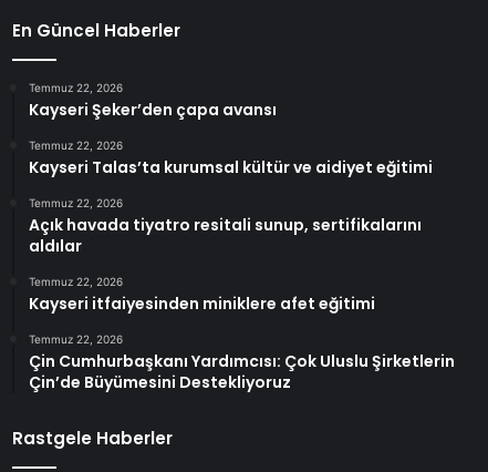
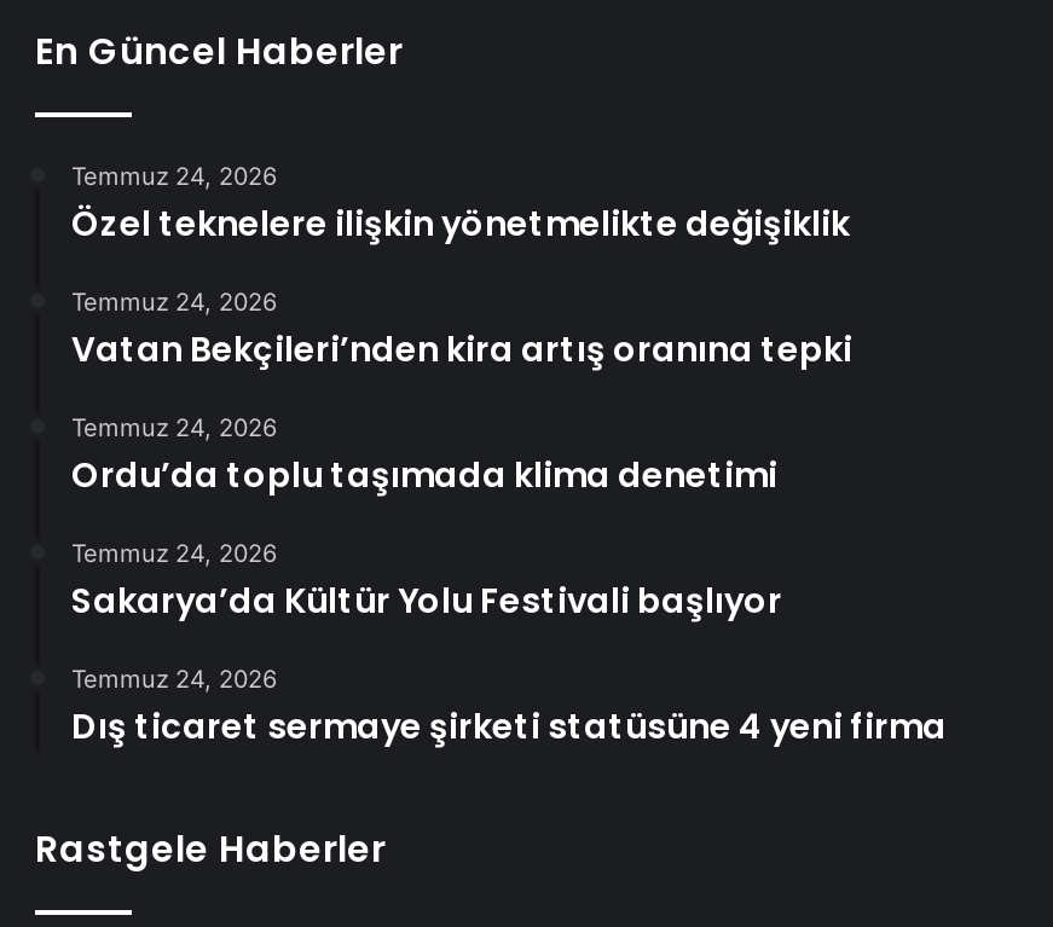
- Temmuz 22, 2026
- Kayseri Şeker’den çapa avansı
+ Temmuz 24, 2026
+ Özel teknelere ilişkin yönetmelikte değişiklik

- Temmuz 22, 2026
- Kayseri Talas’ta kurumsal kültür ve aidiyet eğitimi
+ Temmuz 24, 2026
+ Vatan Bekçileri’nden kira artış oranına tepki

- Temmuz 22, 2026
- Açık havada tiyatro resitali sunup, sertifikalarını
- aldılar
+ Temmuz 24, 2026
+ Ordu’da toplu taşımada klima denetimi

- Temmuz 22, 2026
- Kayseri itfaiyesinden miniklere afet eğitimi
+ Temmuz 24, 2026
+ Sakarya’da Kültür Yolu Festivali başlıyor

- Temmuz 22, 2026
- Çin Cumhurbaşkanı Yardımcısı: Çok Uluslu Şirketlerin
- Çin’de Büyümesini Destekliyoruz
+ Temmuz 24, 2026
+ Dış ticaret sermaye şirketi statüsüne 4 yeni firma
